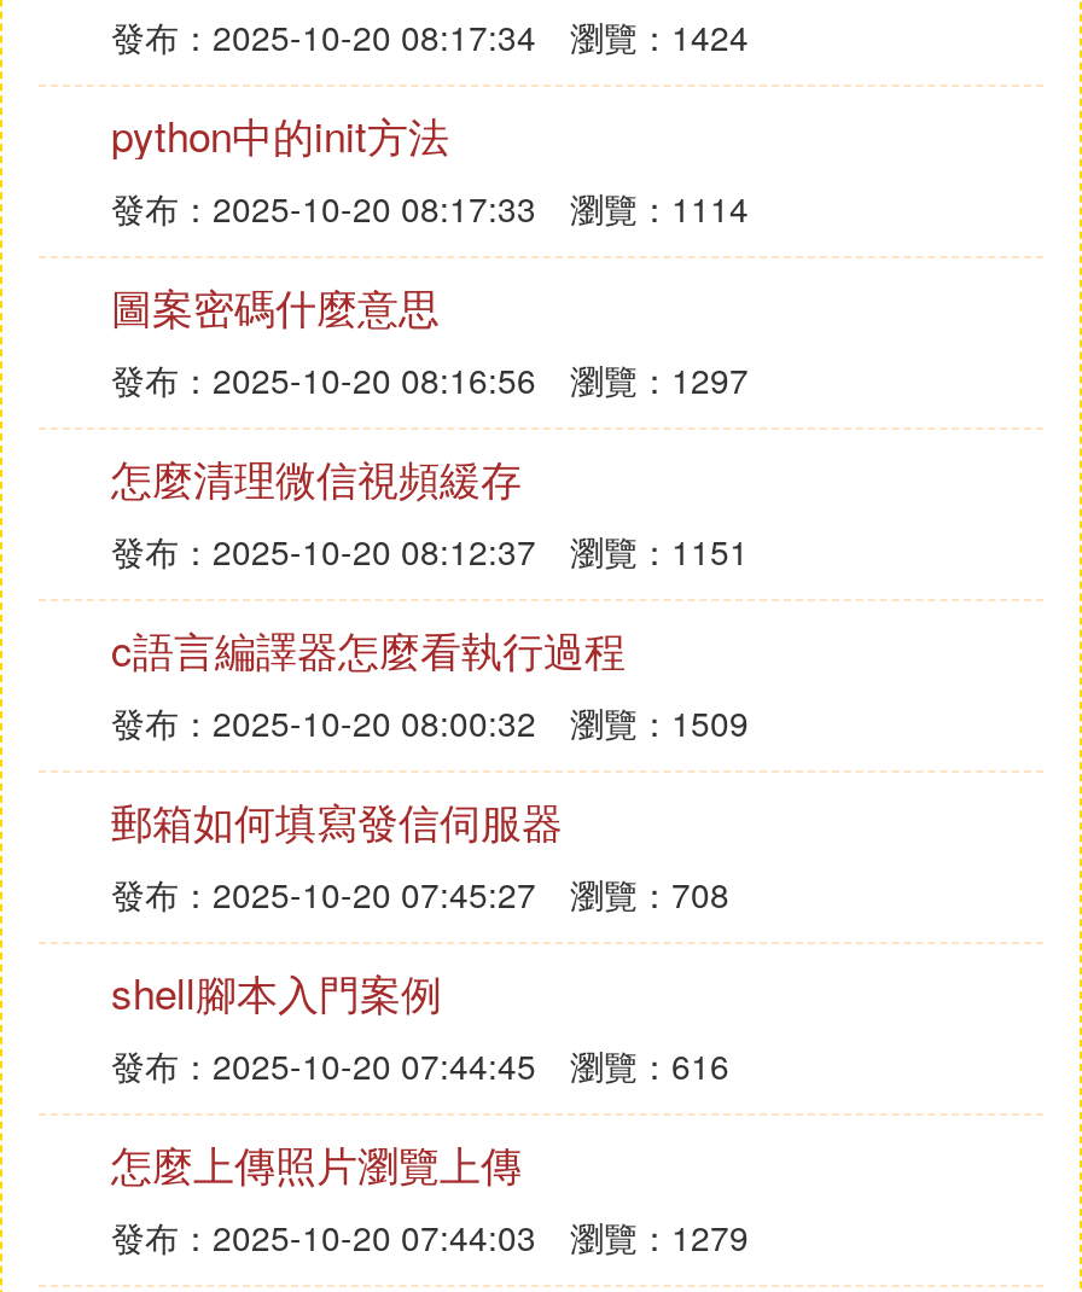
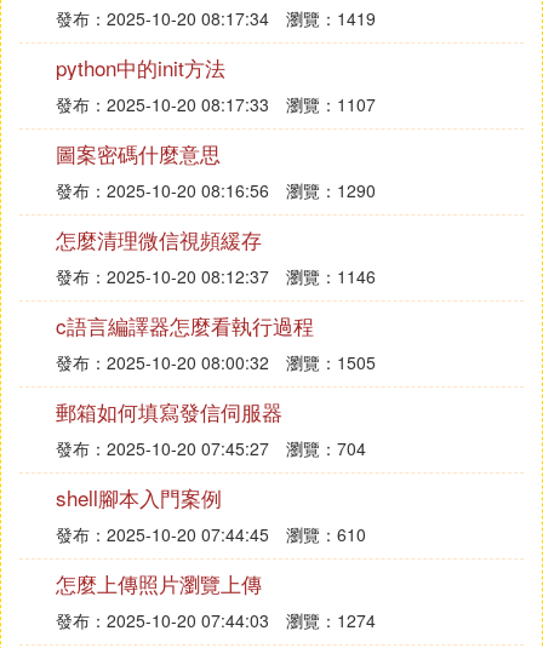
- 發布：2025-10-20 08:17:34 瀏覽：1424
+ 發布：2025-10-20 08:17:34 瀏覽：1419

- 發布：2025-10-20 08:17:33 瀏覽：1114
+ 發布：2025-10-20 08:17:33 瀏覽：1107

- 發布：2025-10-20 08:16:56 瀏覽：1297
+ 發布：2025-10-20 08:16:56 瀏覽：1290

- 發布：2025-10-20 08:12:37 瀏覽：1151
+ 發布：2025-10-20 08:12:37 瀏覽：1146

- 發布：2025-10-20 08:00:32 瀏覽：1509
+ 發布：2025-10-20 08:00:32 瀏覽：1505

- 發布：2025-10-20 07:45:27 瀏覽：708
+ 發布：2025-10-20 07:45:27 瀏覽：704

- 發布：2025-10-20 07:44:45 瀏覽：616
+ 發布：2025-10-20 07:44:45 瀏覽：610

- 發布：2025-10-20 07:44:03 瀏覽：1279
+ 發布：2025-10-20 07:44:03 瀏覽：1274
